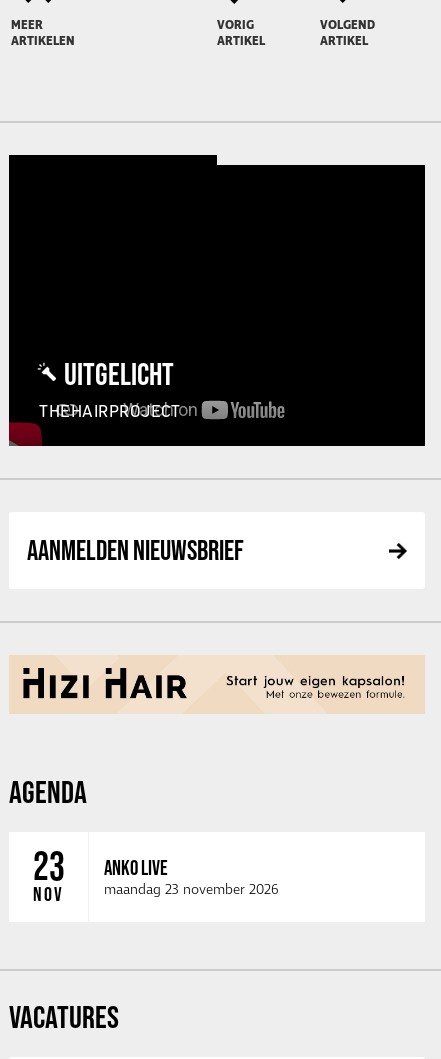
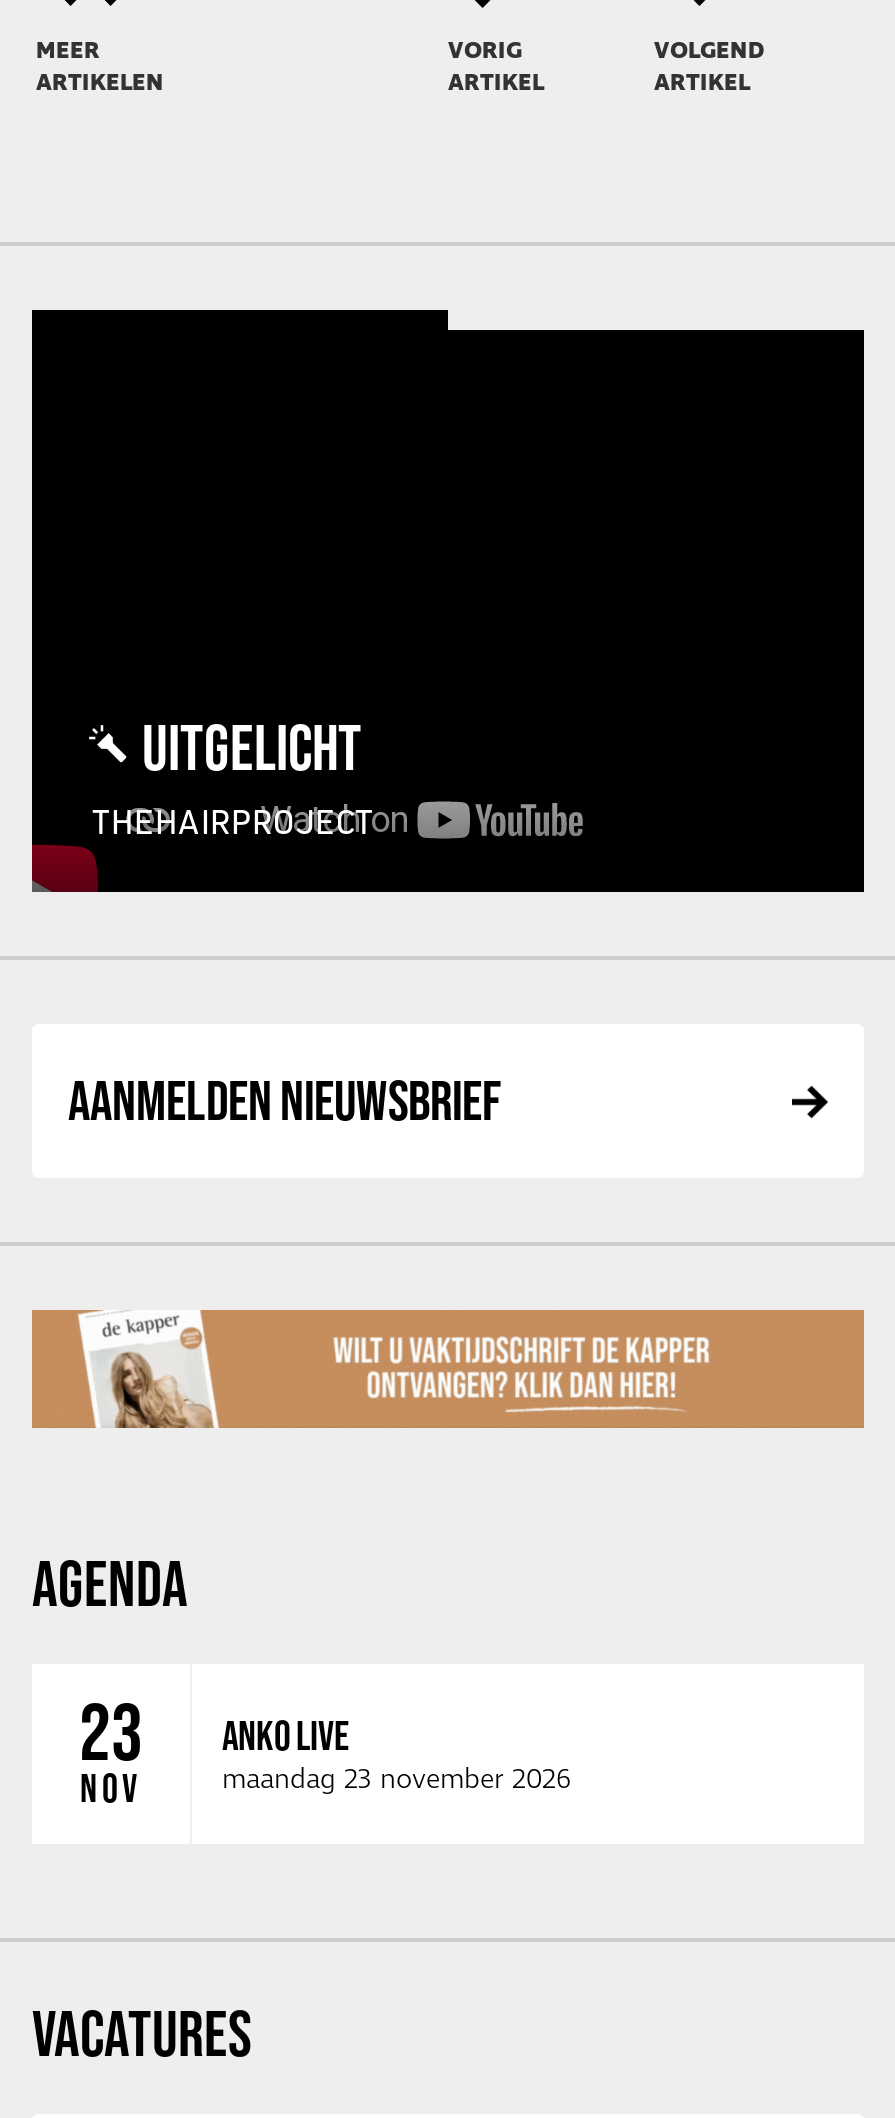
- [image]
+ [image]
